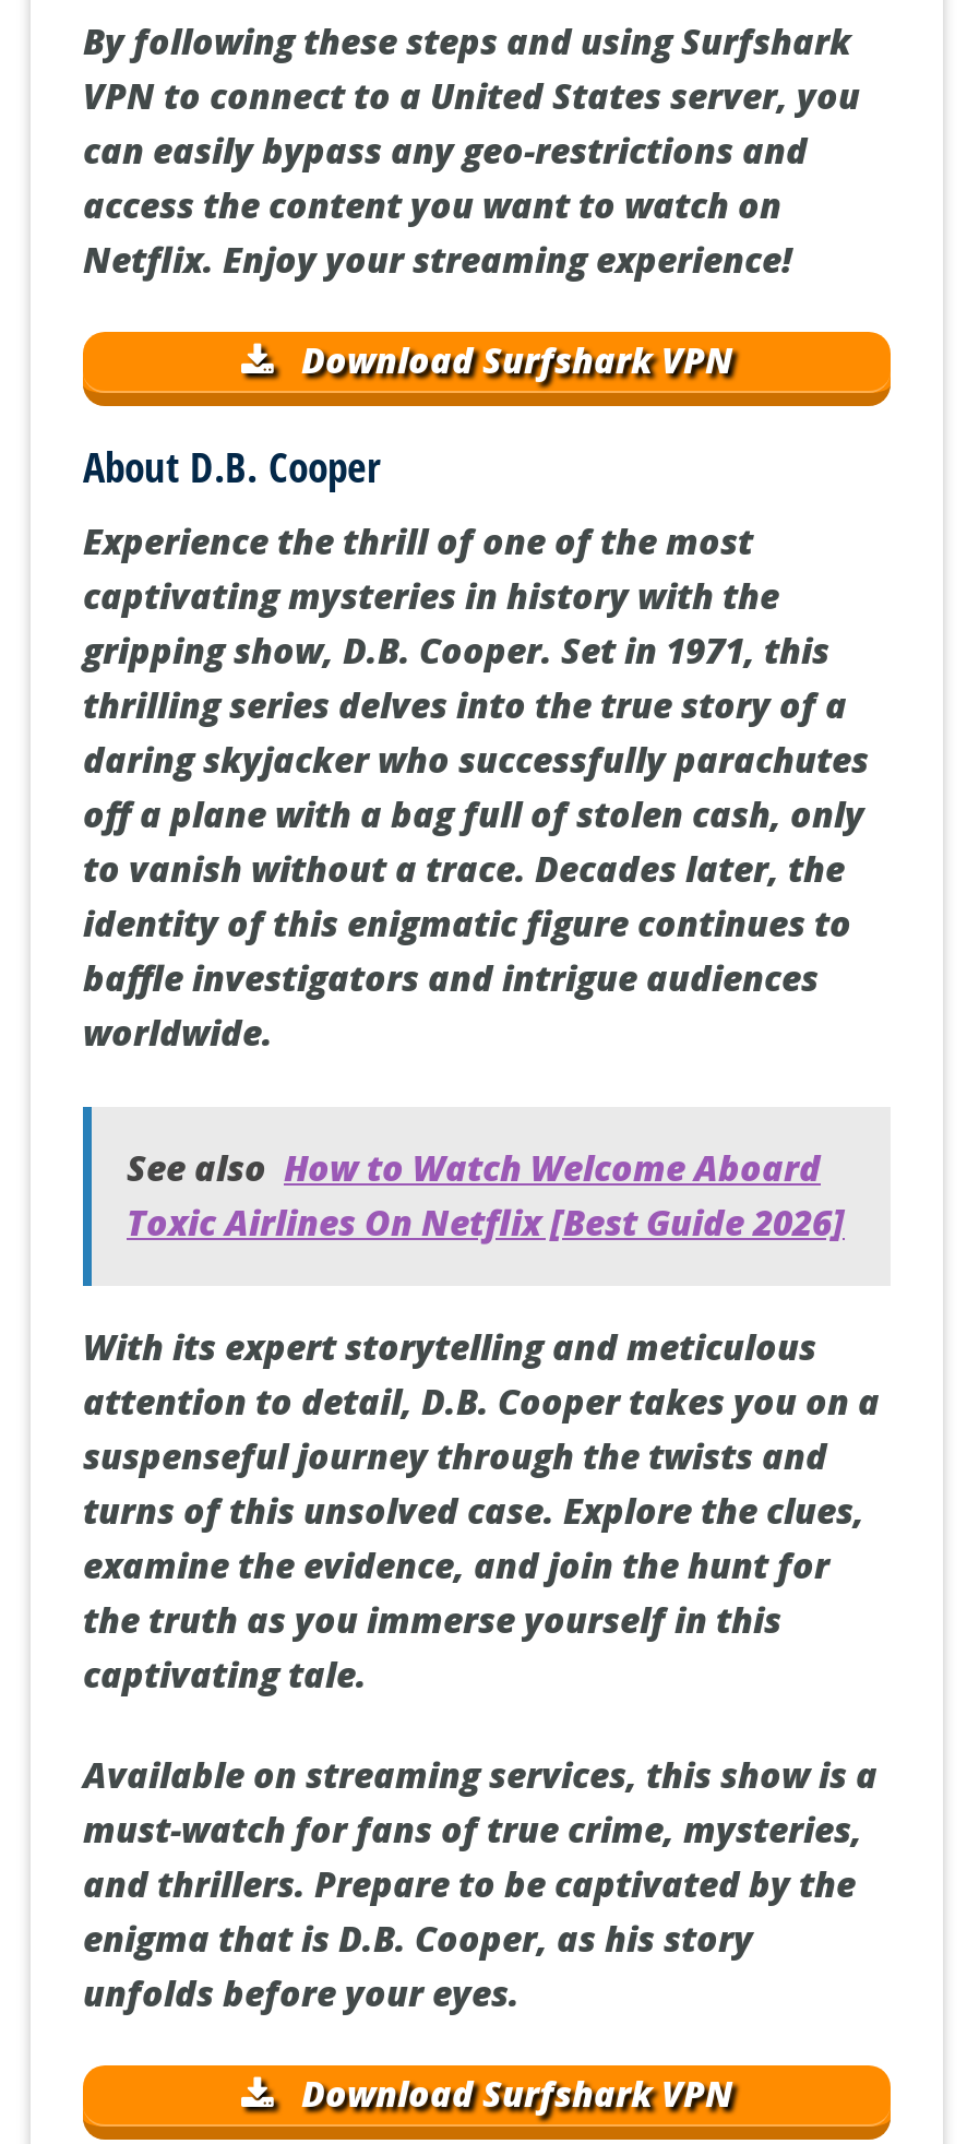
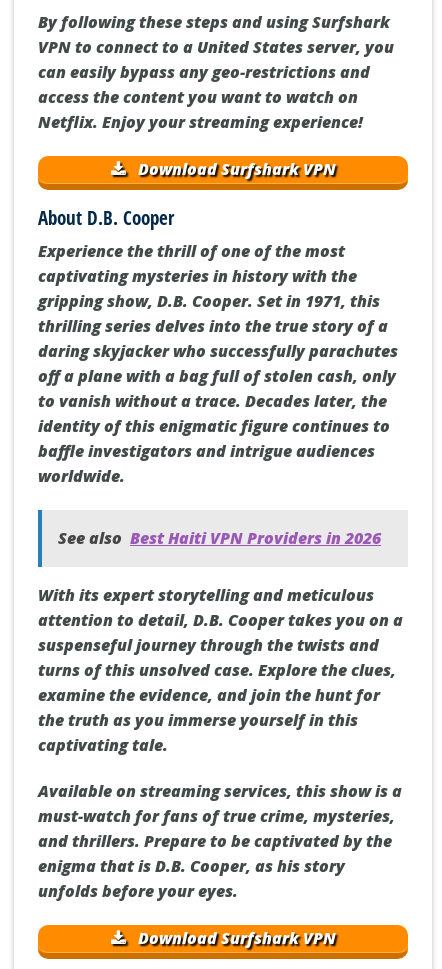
- See also How to Watch Welcome Aboard
- Toxic Airlines On Netflix [Best Guide 2026]
+ See also Best Haiti VPN Providers in 2026
